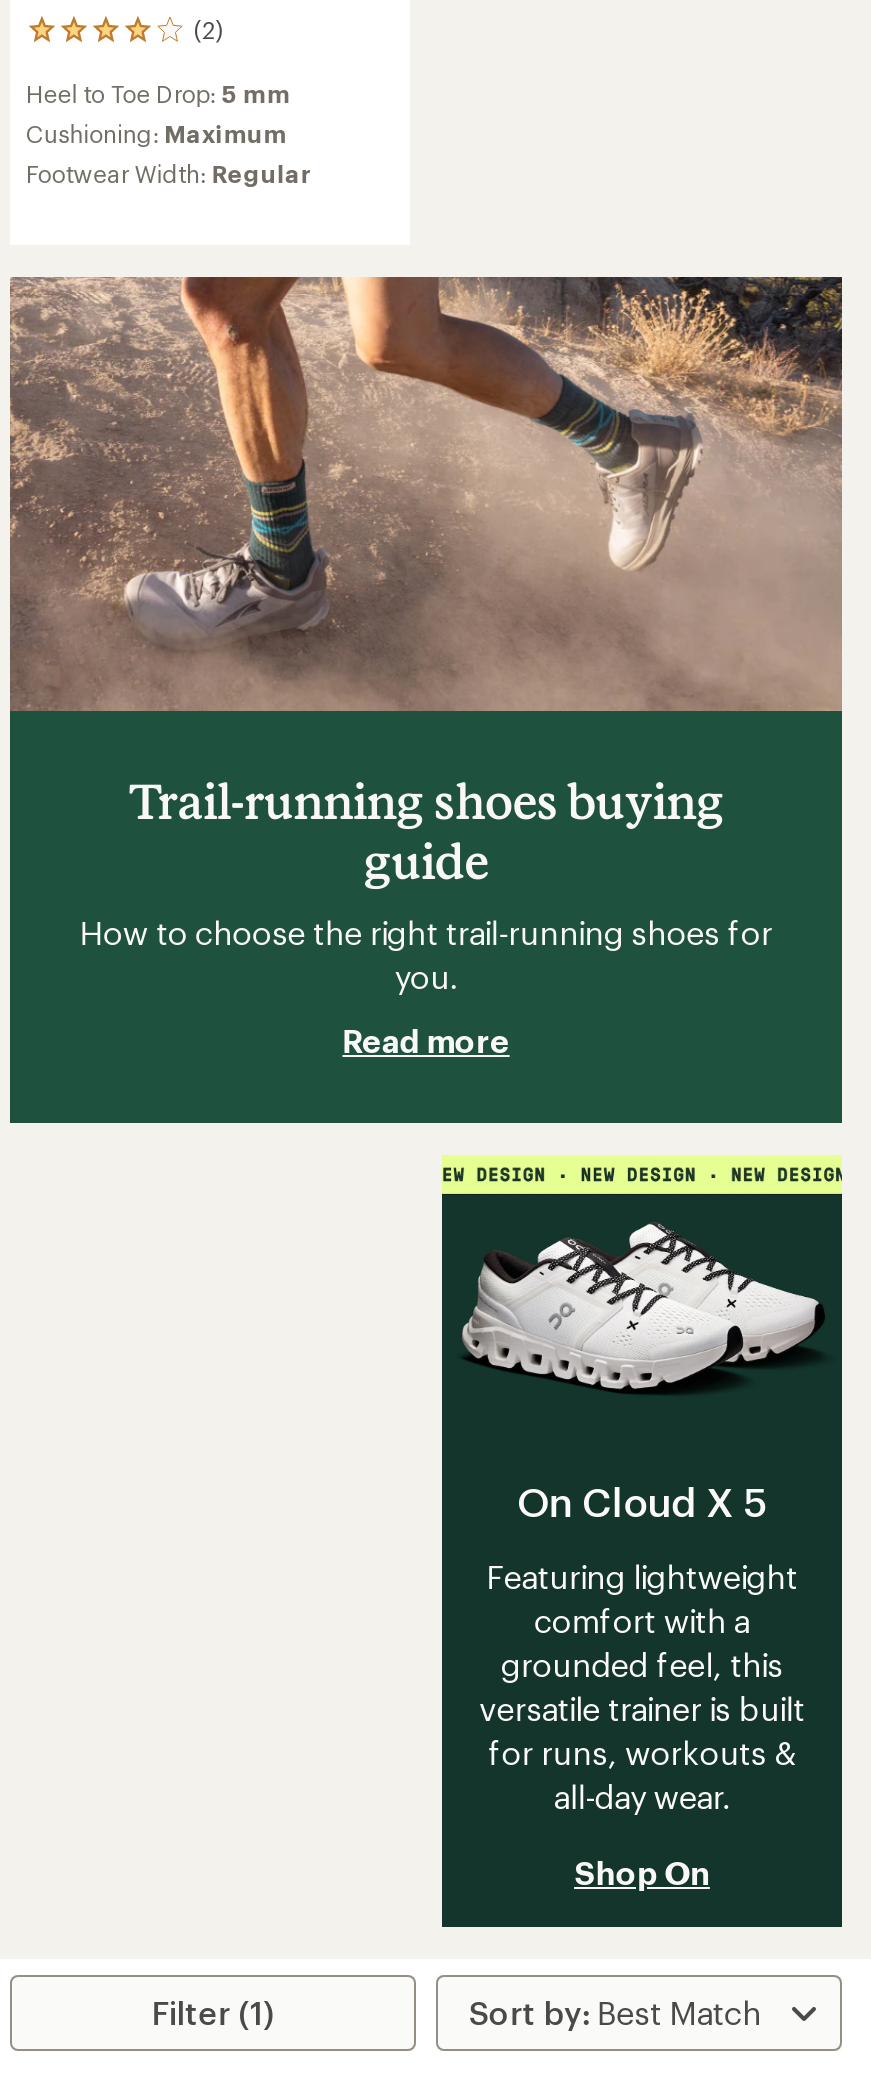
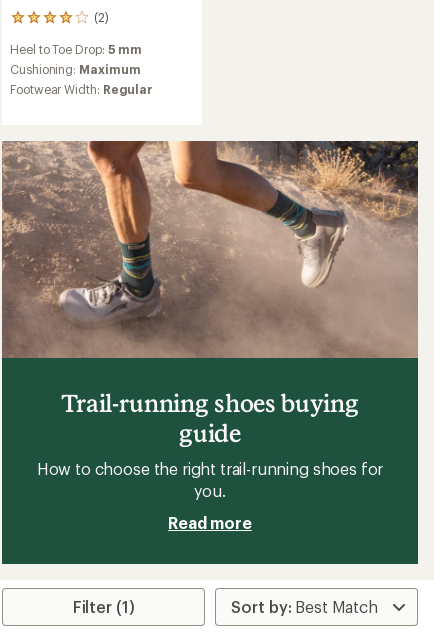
- [image]
- On Cloud X 5
- Featuring lightweight
- comfort with a
- grounded feel, this
- versatile trainer is built
- for runs, workouts &
- all-day wear.
- Shop On
